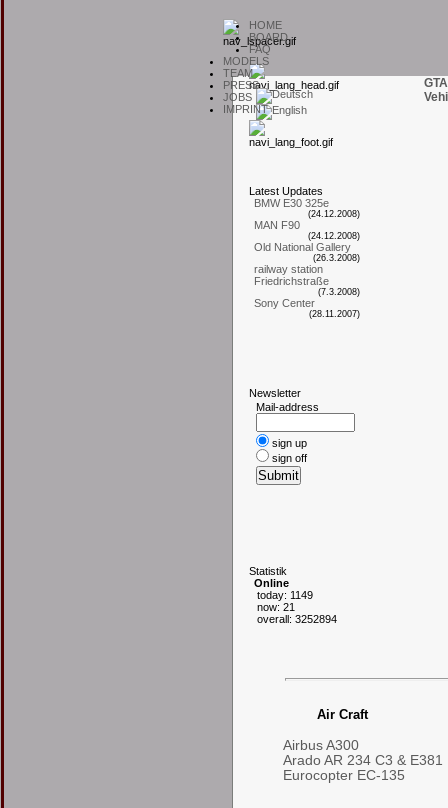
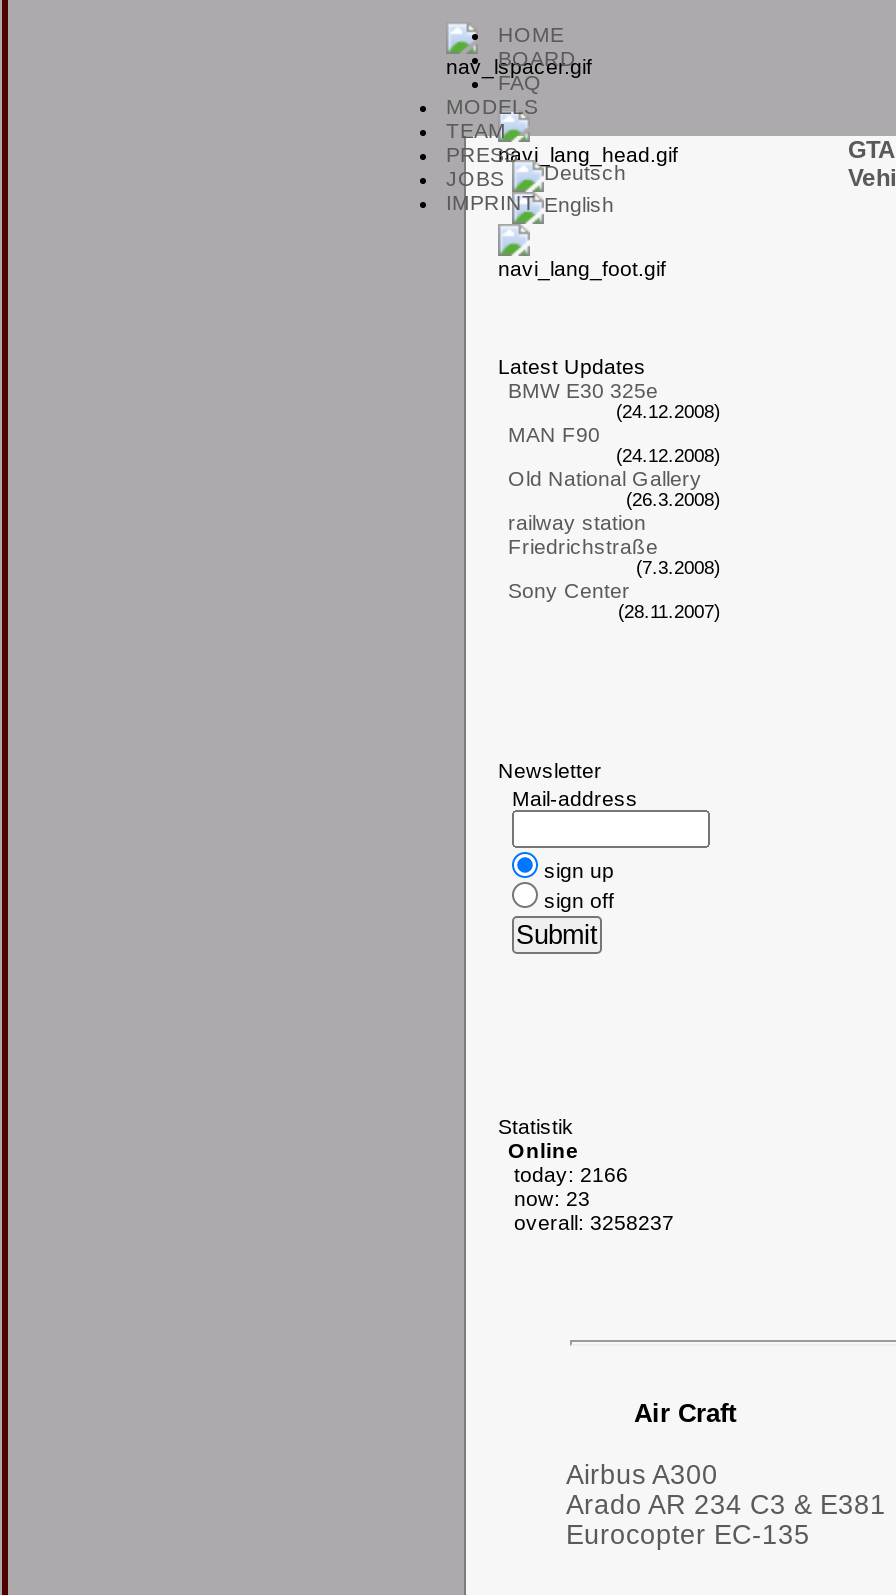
- today: 1149
+ today: 2166

- now: 21
+ now: 23

- overall: 3252894
+ overall: 3258237
